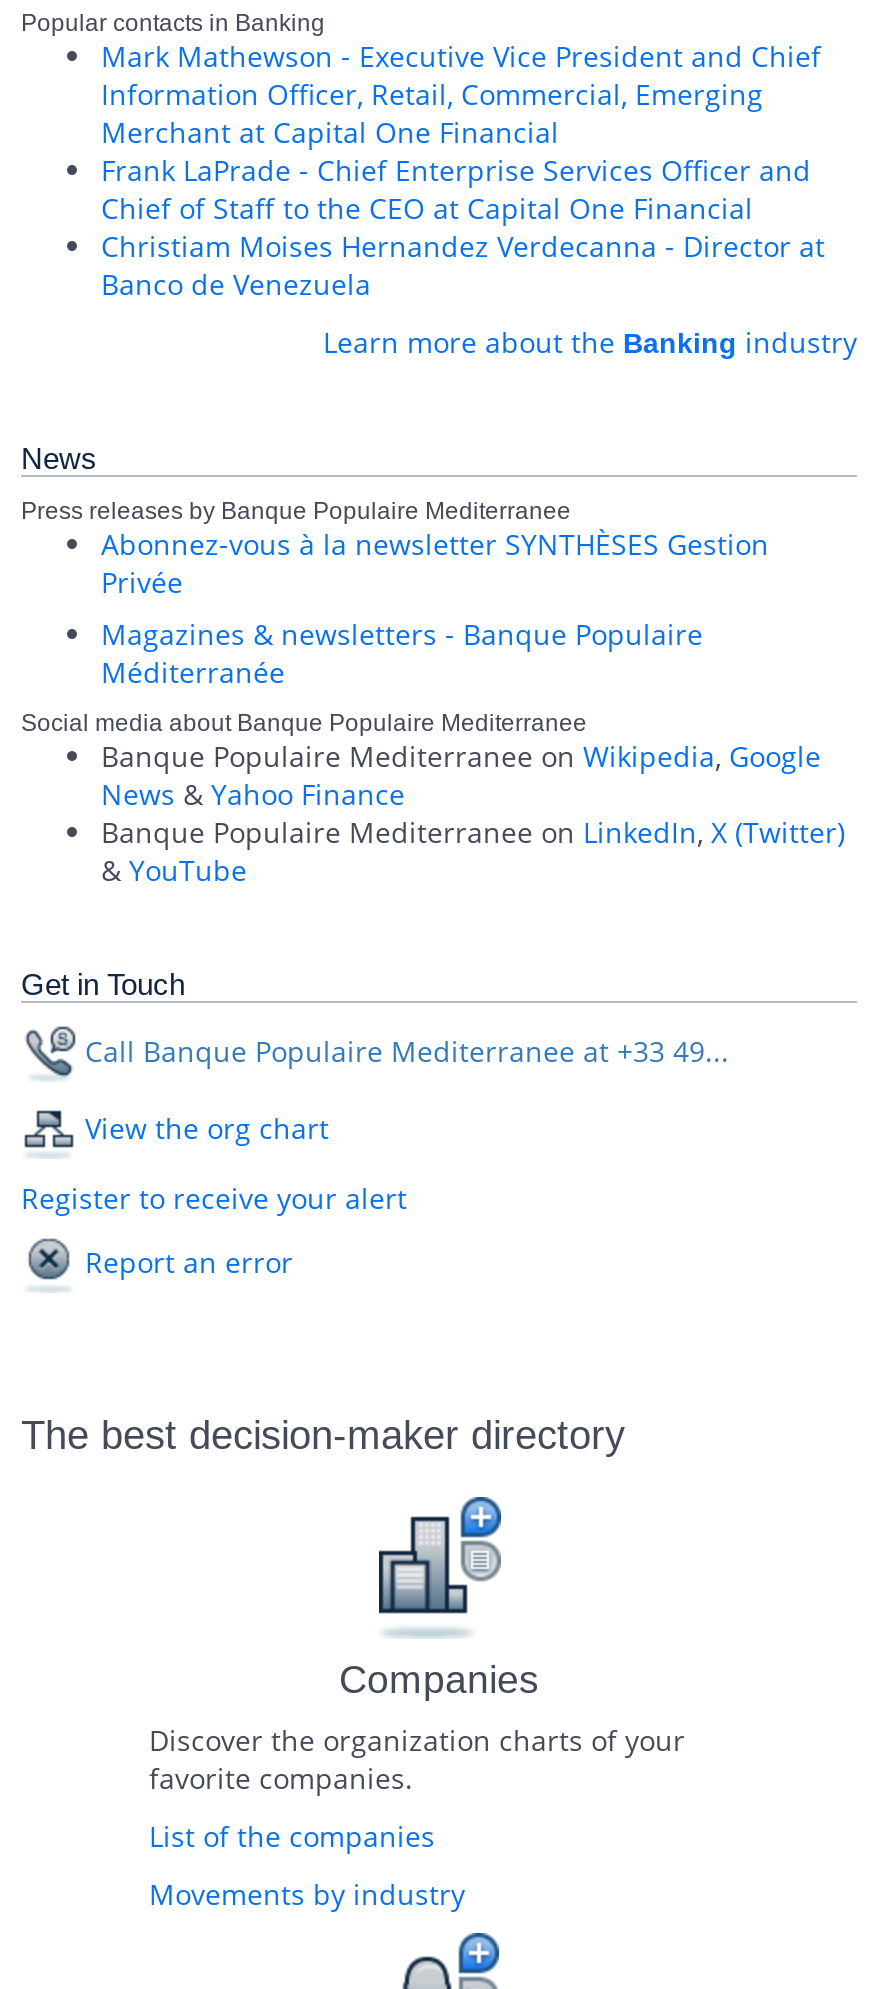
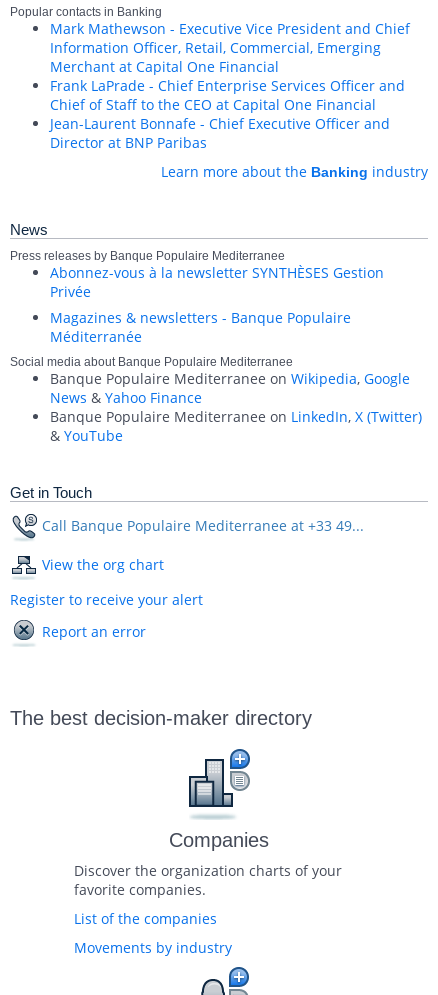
- Christiam Moises Hernandez Verdecanna - Director at
- Banco de Venezuela
+ Jean-Laurent Bonnafe - Chief Executive Officer and
+ Director at BNP Paribas
